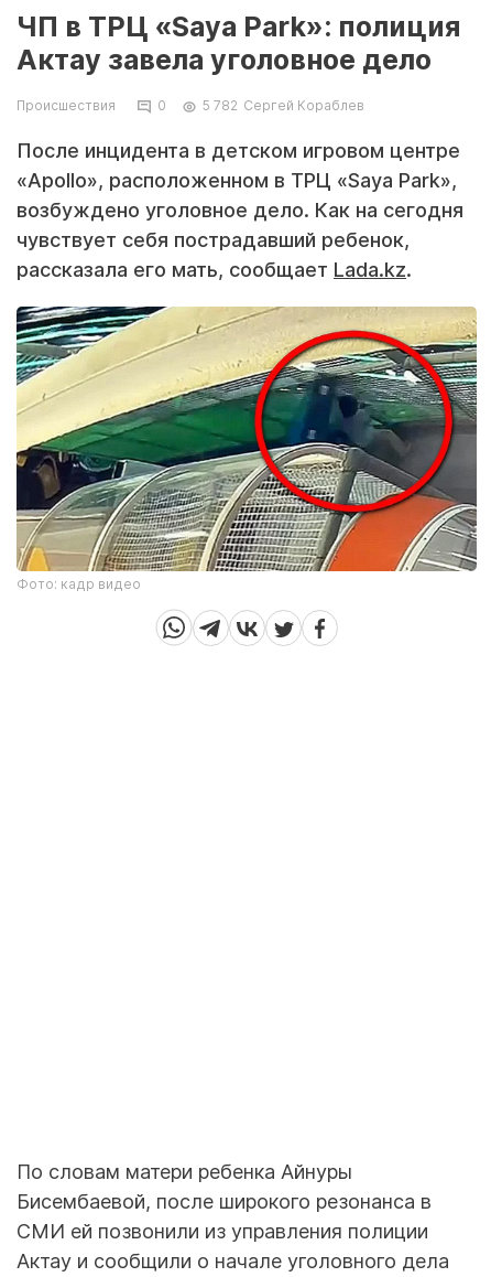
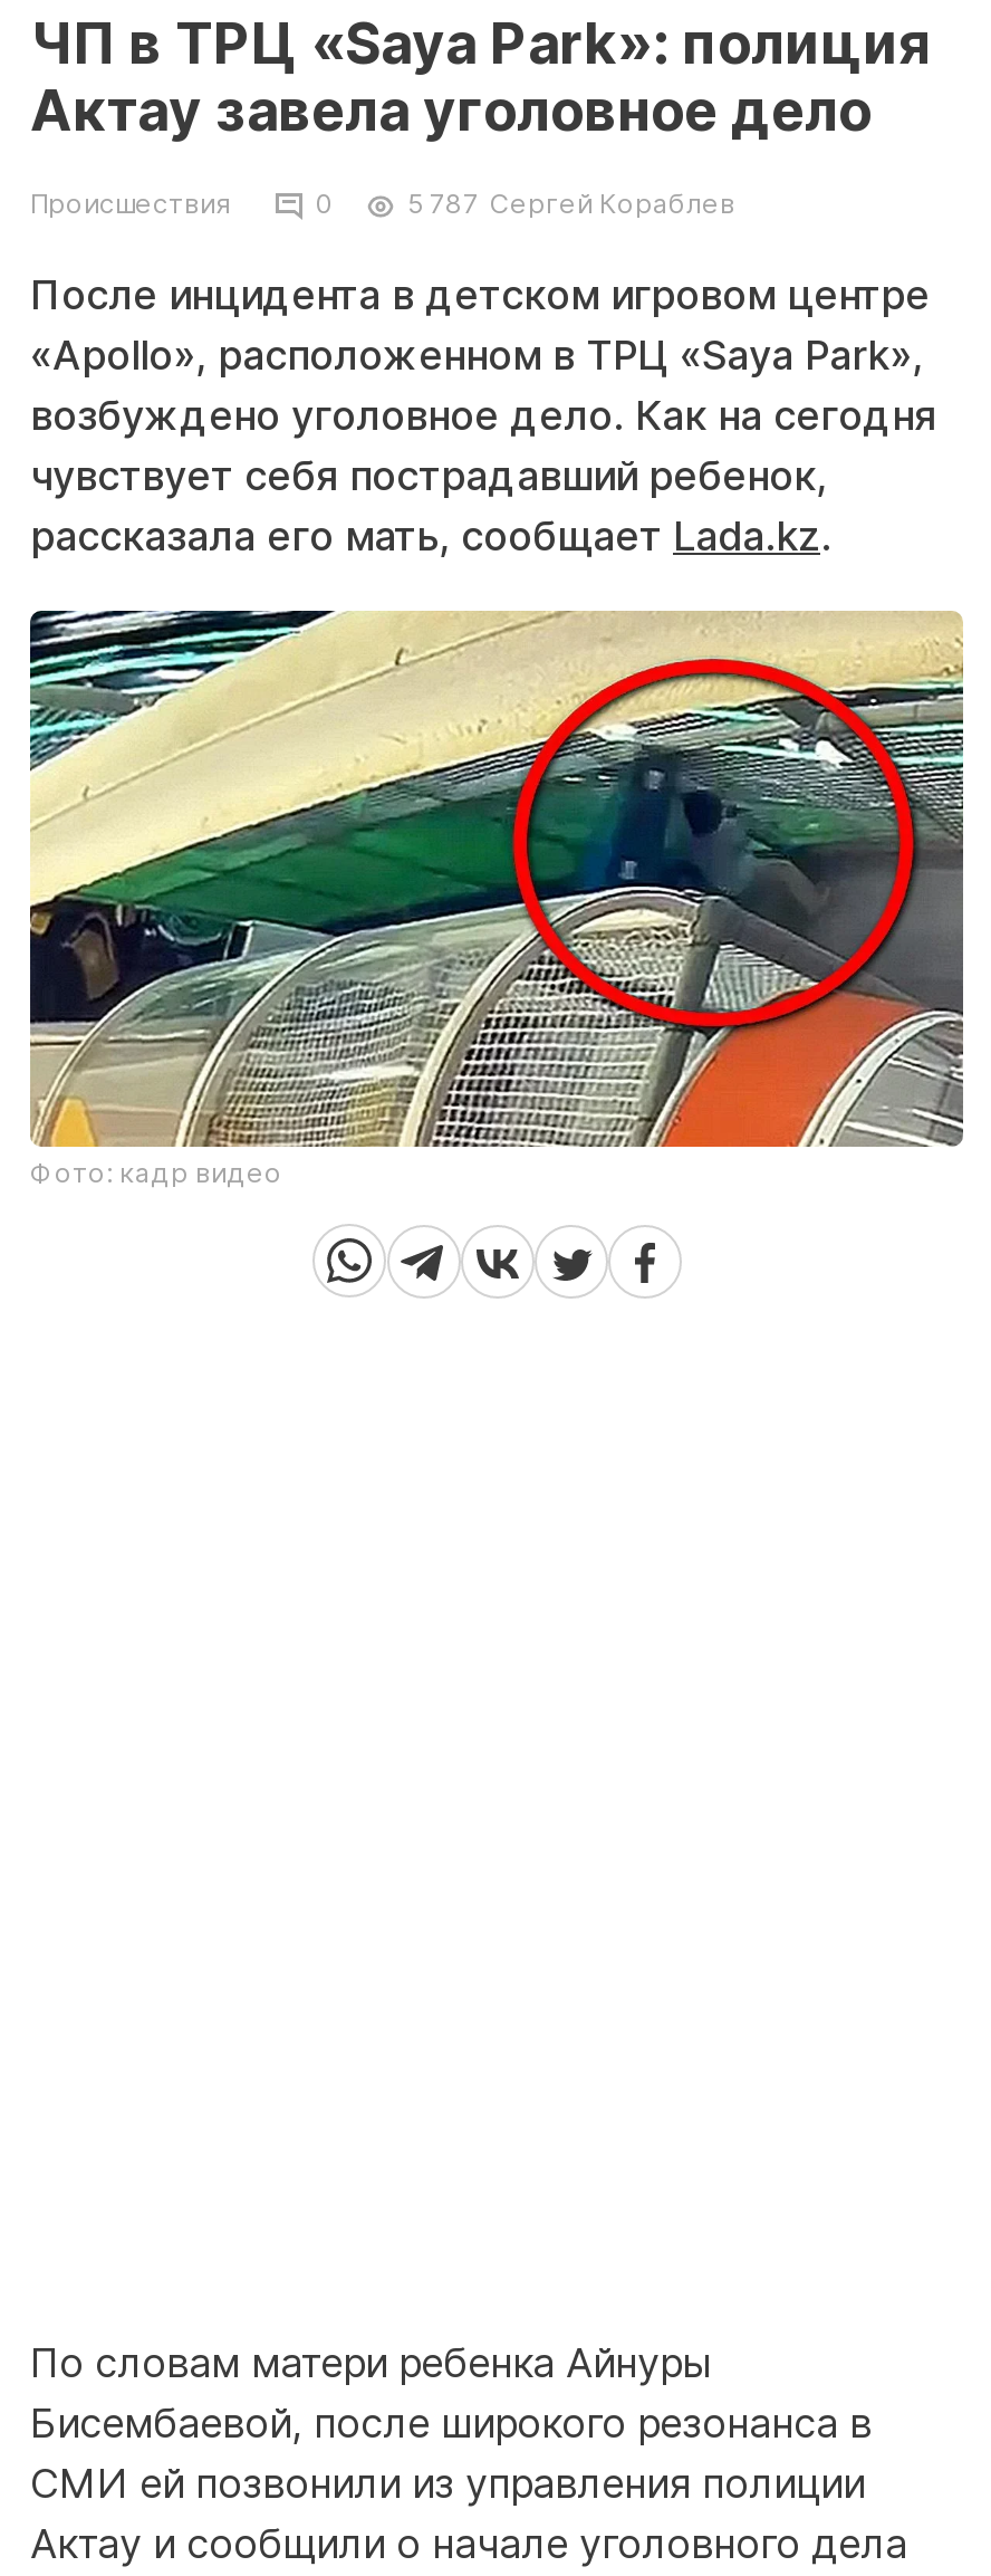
- 5 782 Сергей Кораблев
+ 5 787 Сергей Кораблев
